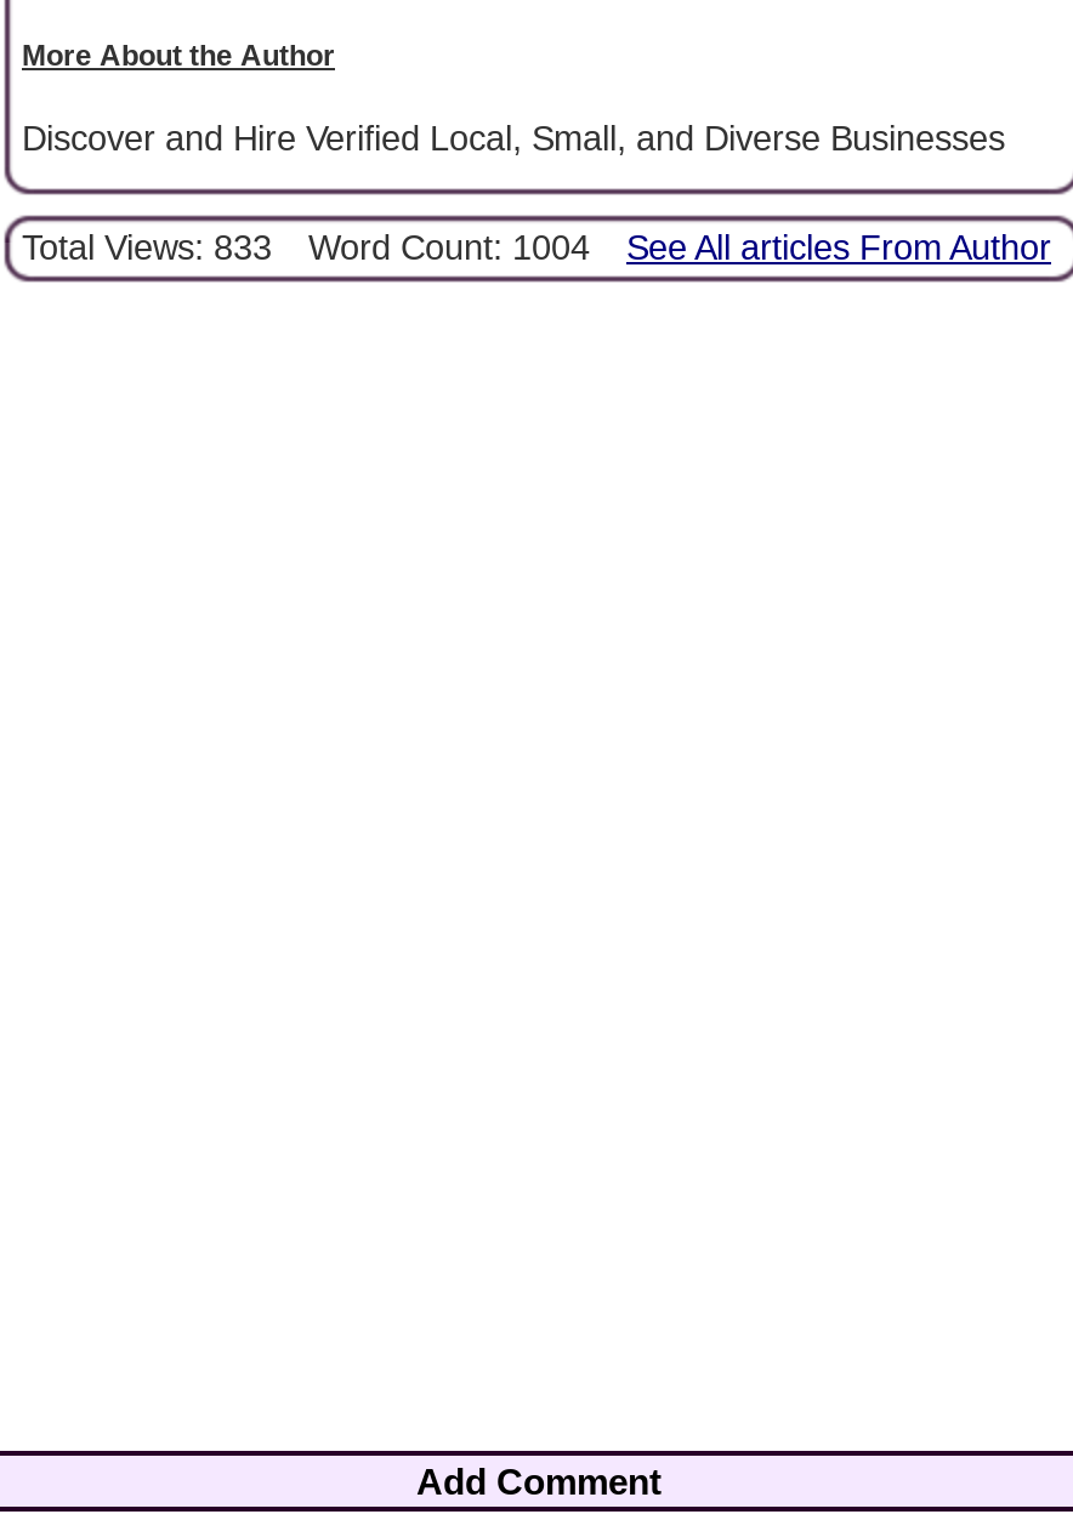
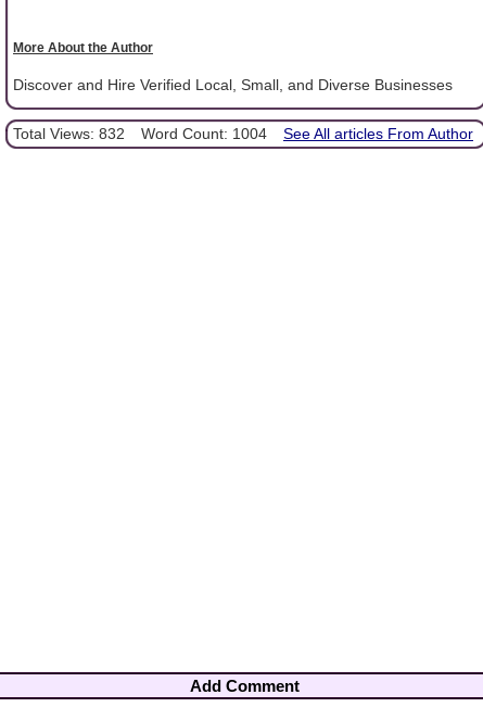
- Total Views: 833 Word Count: 1004 See All articles From Author
+ Total Views: 832 Word Count: 1004 See All articles From Author
